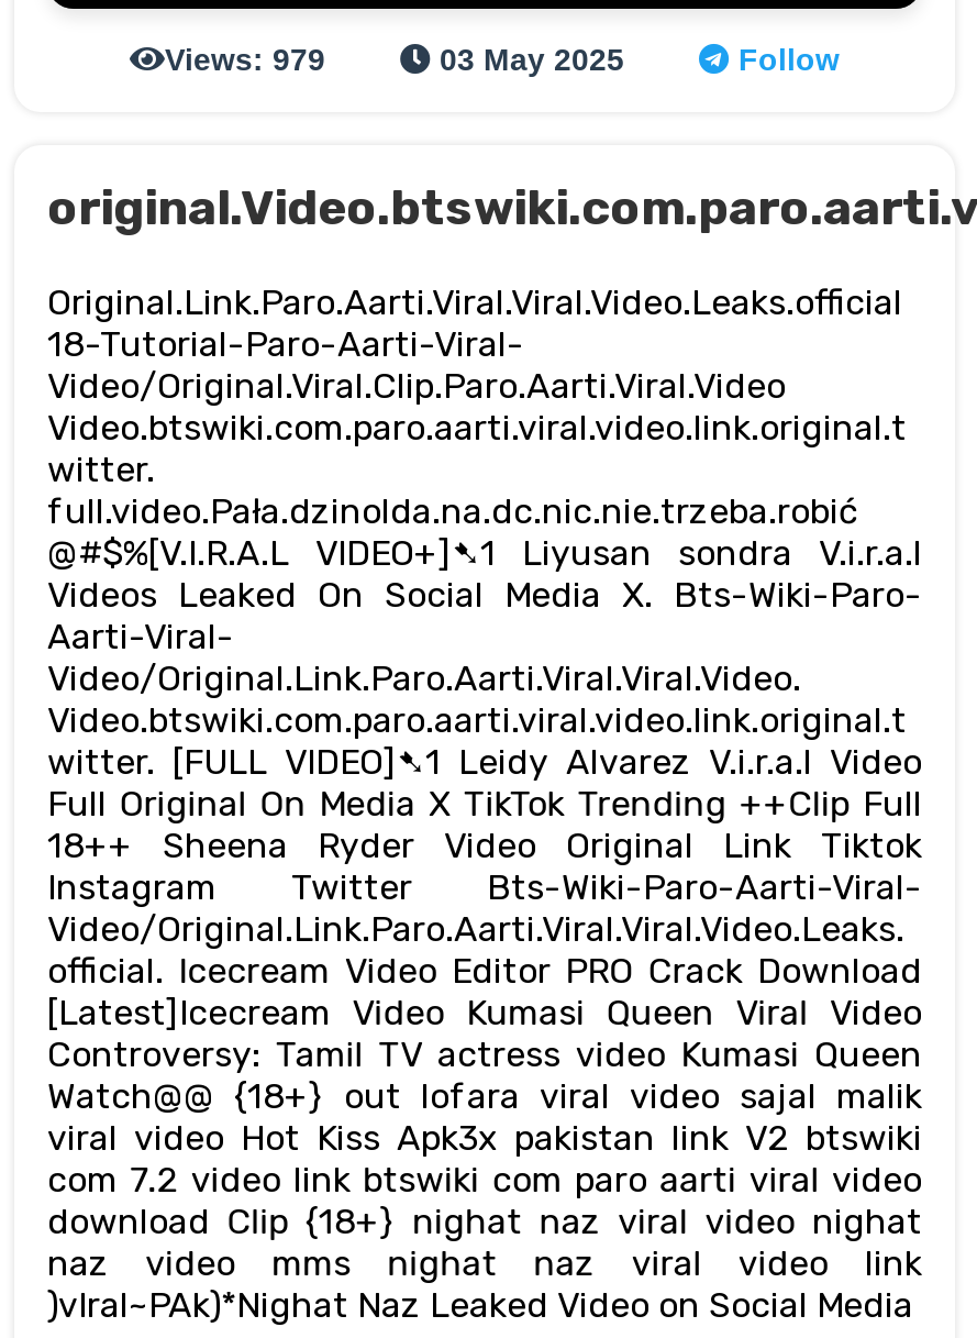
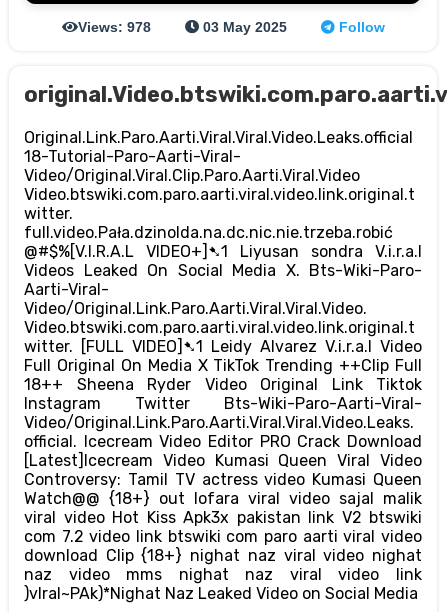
- Views: 979
+ Views: 978
